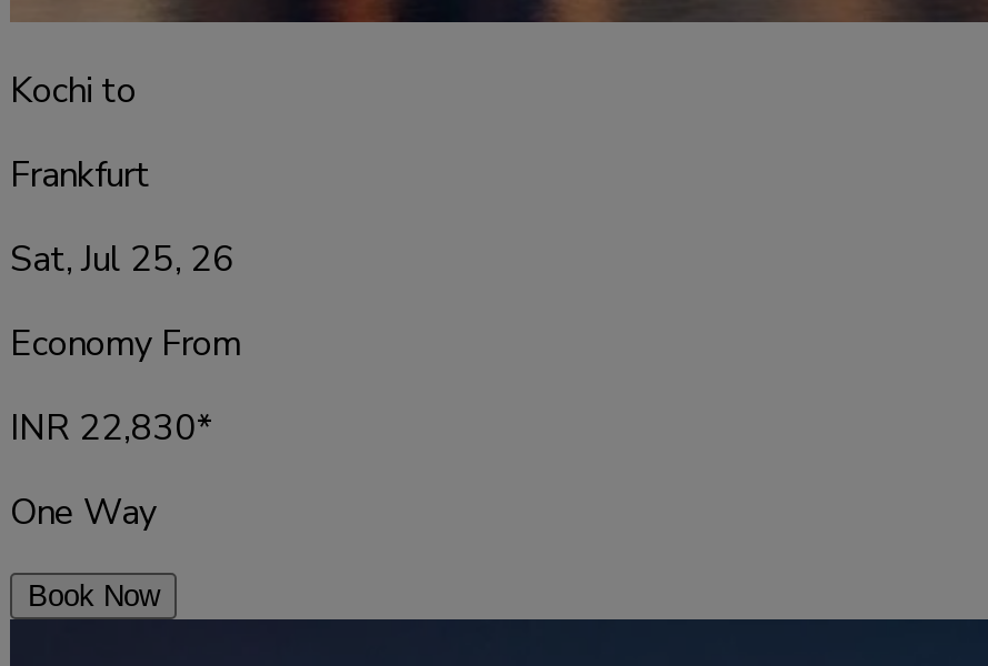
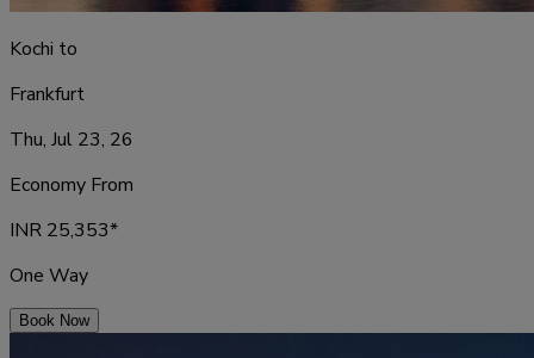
- Sat, Jul 25, 26
+ Thu, Jul 23, 26

- INR 22,830*
+ INR 25,353*
